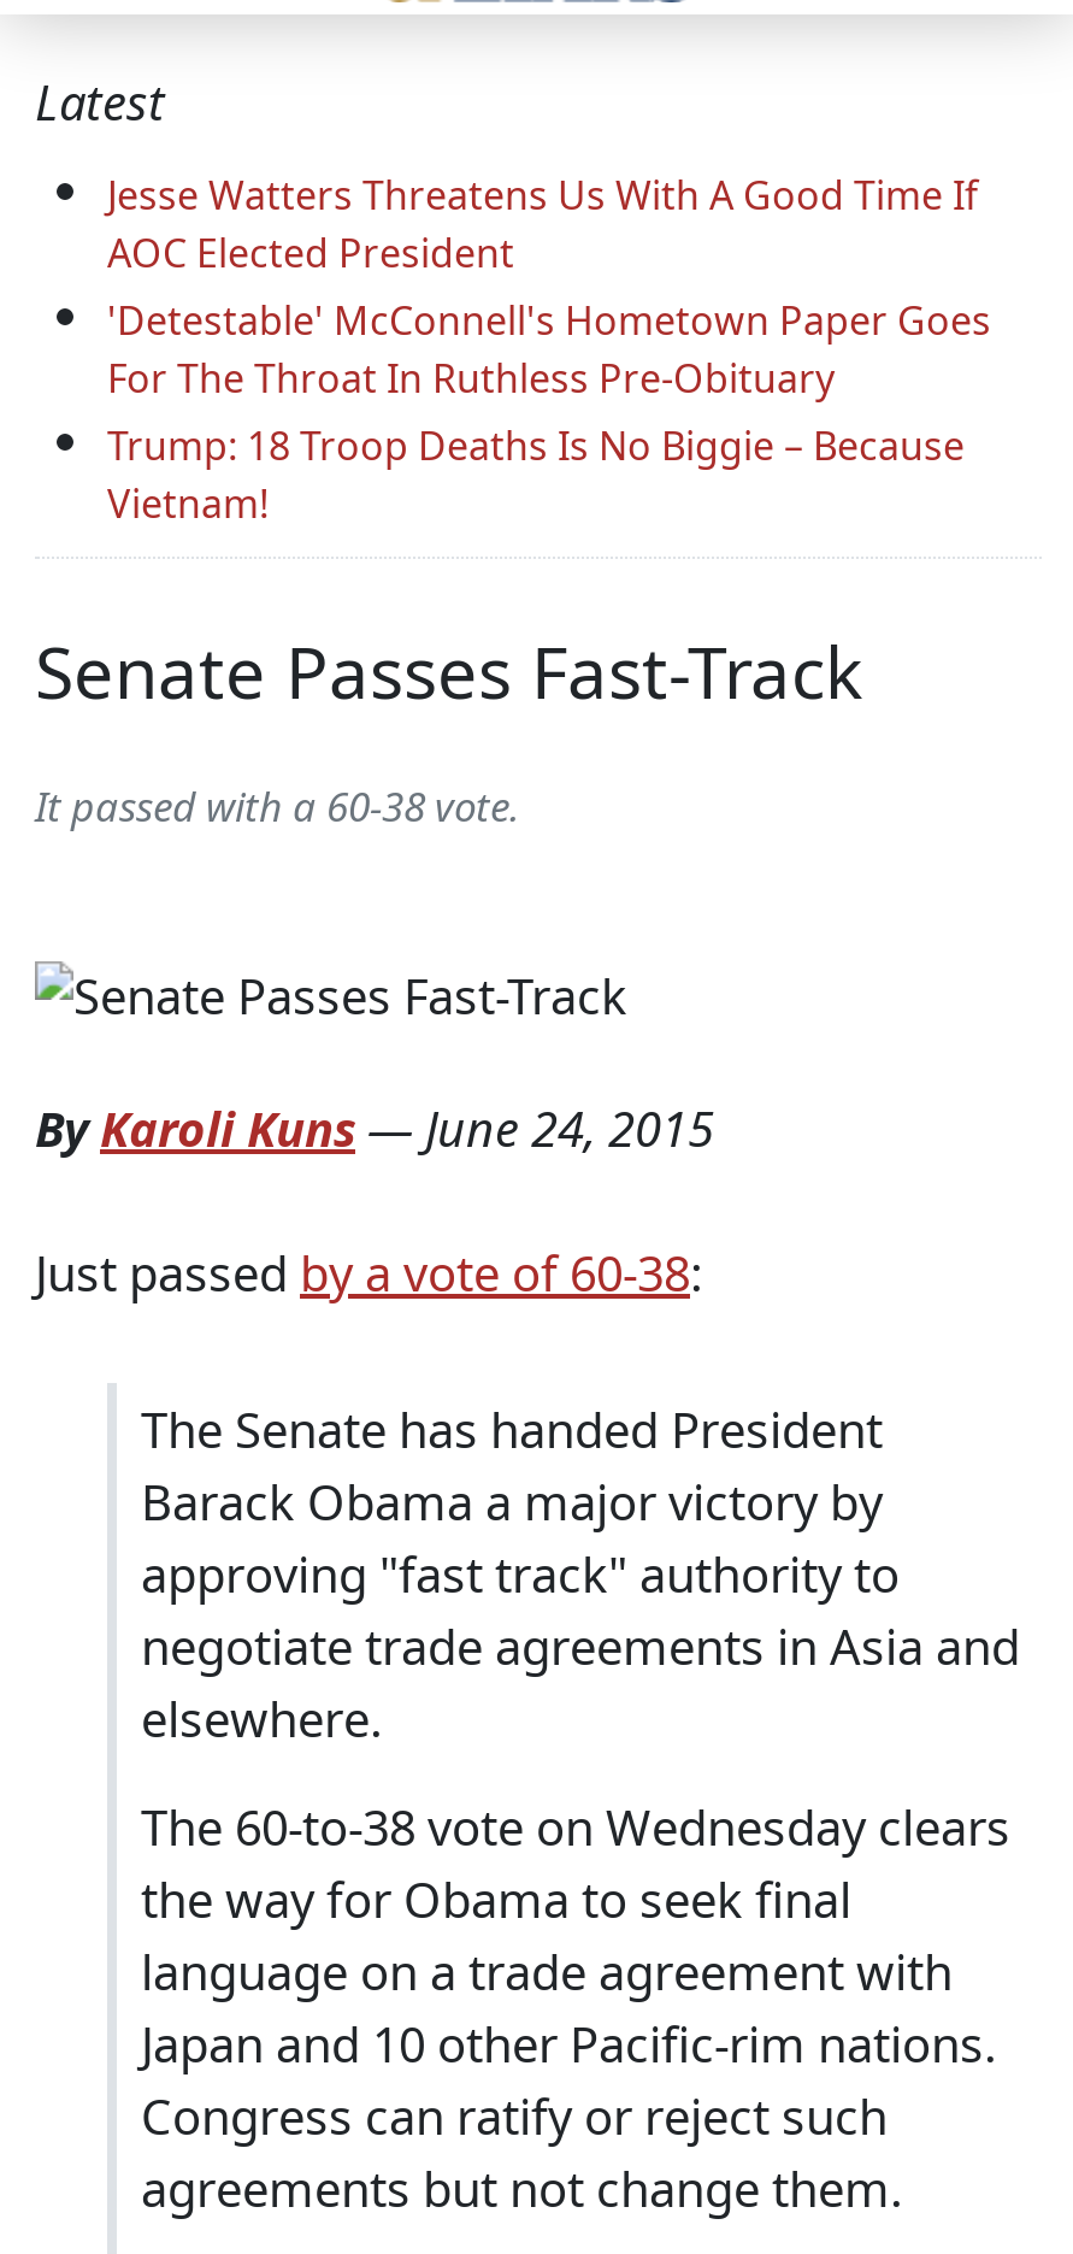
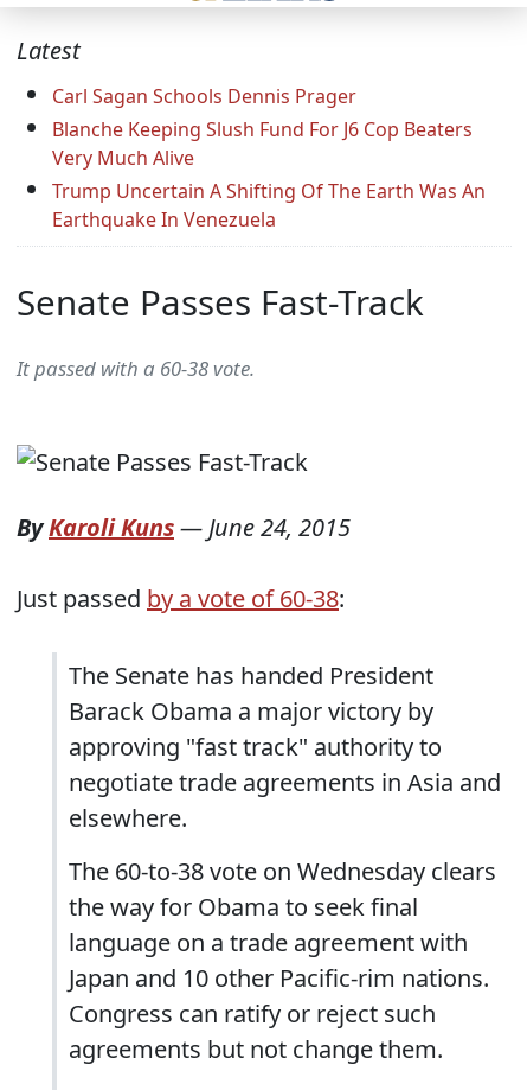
- Jesse Watters Threatens Us With A Good Time If
- AOC Elected President
- 'Detestable' McConnell's Hometown Paper Goes
- For The Throat In Ruthless Pre-Obituary
- Trump: 18 Troop Deaths Is No Biggie – Because
- Vietnam!
+ Carl Sagan Schools Dennis Prager
+ Blanche Keeping Slush Fund For J6 Cop Beaters
+ Very Much Alive
+ Trump Uncertain A Shifting Of The Earth Was An
+ Earthquake In Venezuela
